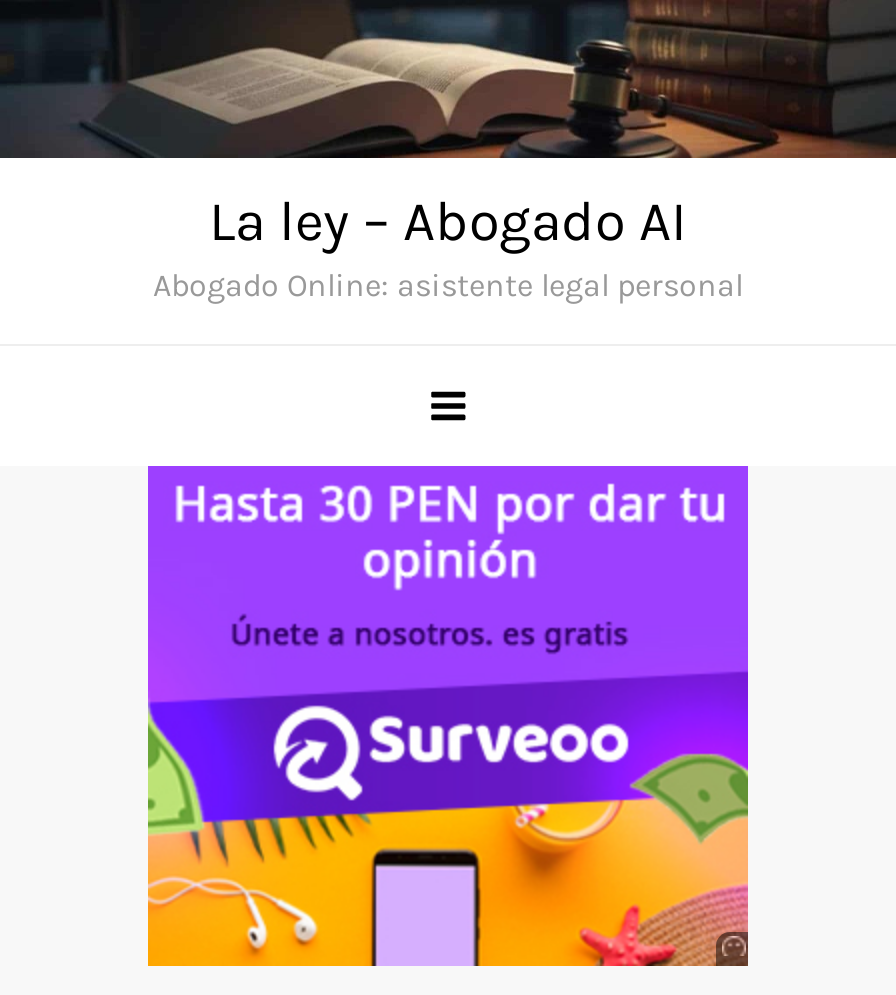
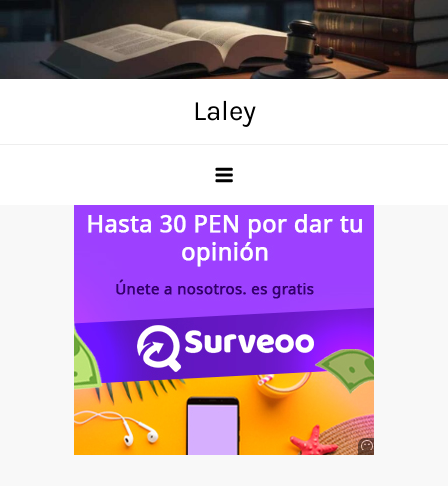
- La ley – Abogado AI
- Abogado Online: asistente legal personal
+ Laley
